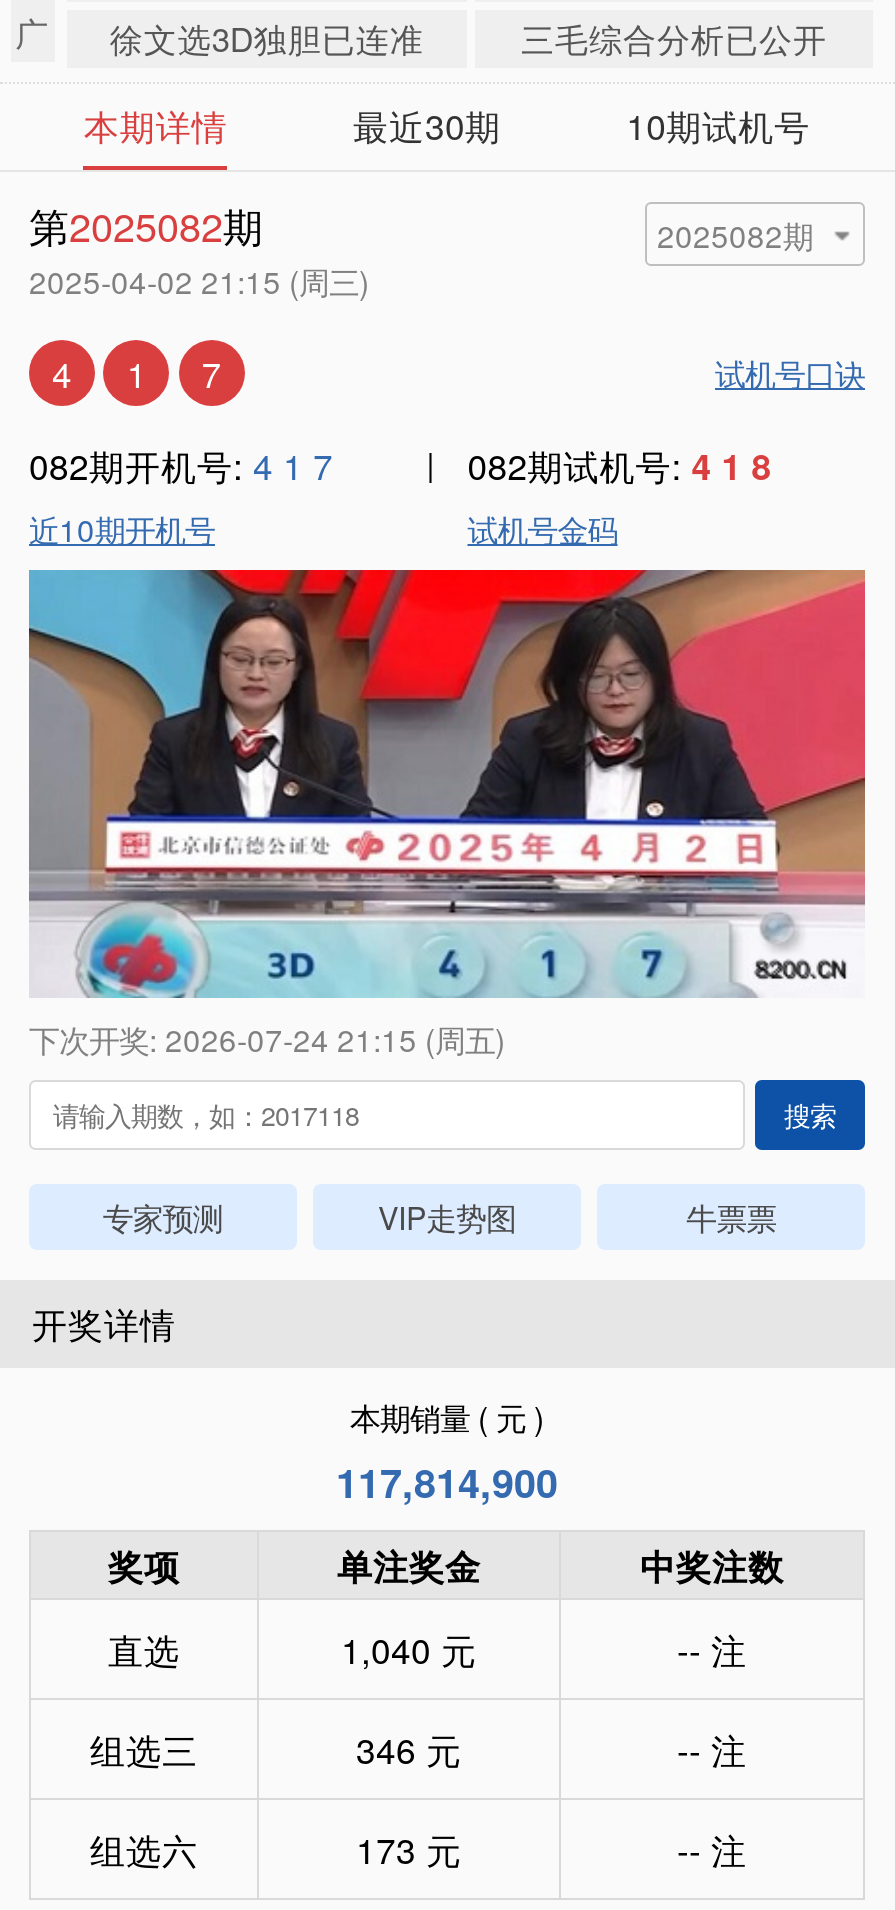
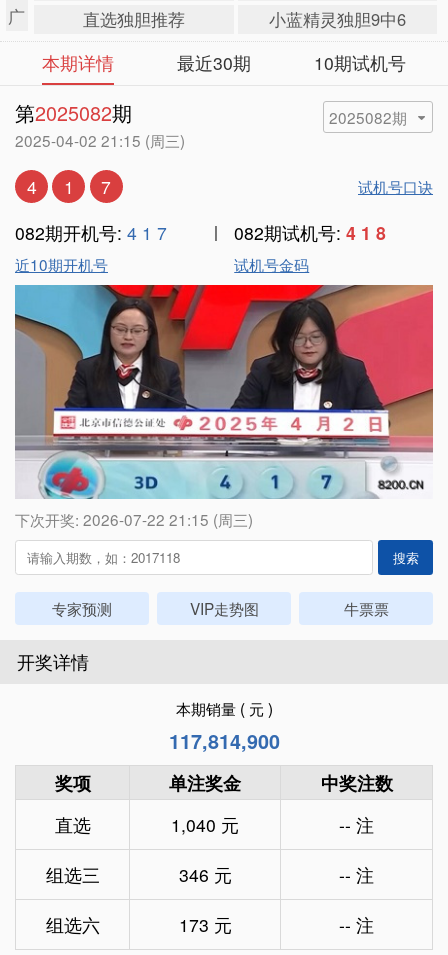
- 徐文选3D独胆已连准
- 三毛综合分析已公开
+ 直选独胆推荐
+ 小蓝精灵独胆9中6

- 下次开奖: 2026-07-24 21:15 (周五)
+ 下次开奖: 2026-07-22 21:15 (周三)
